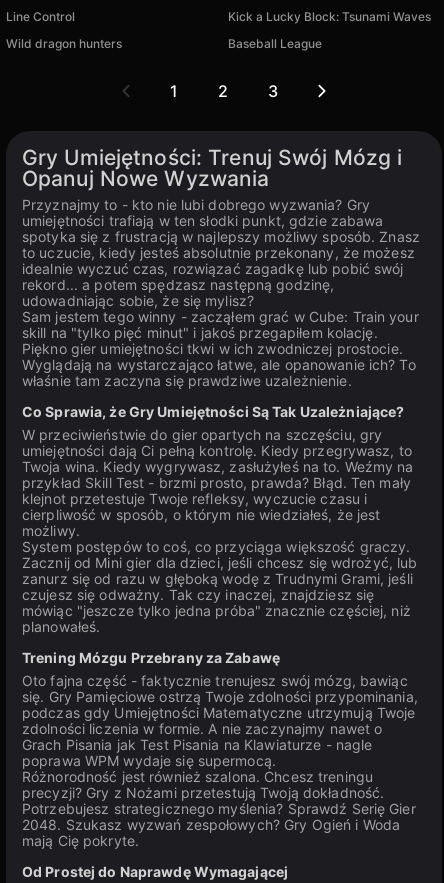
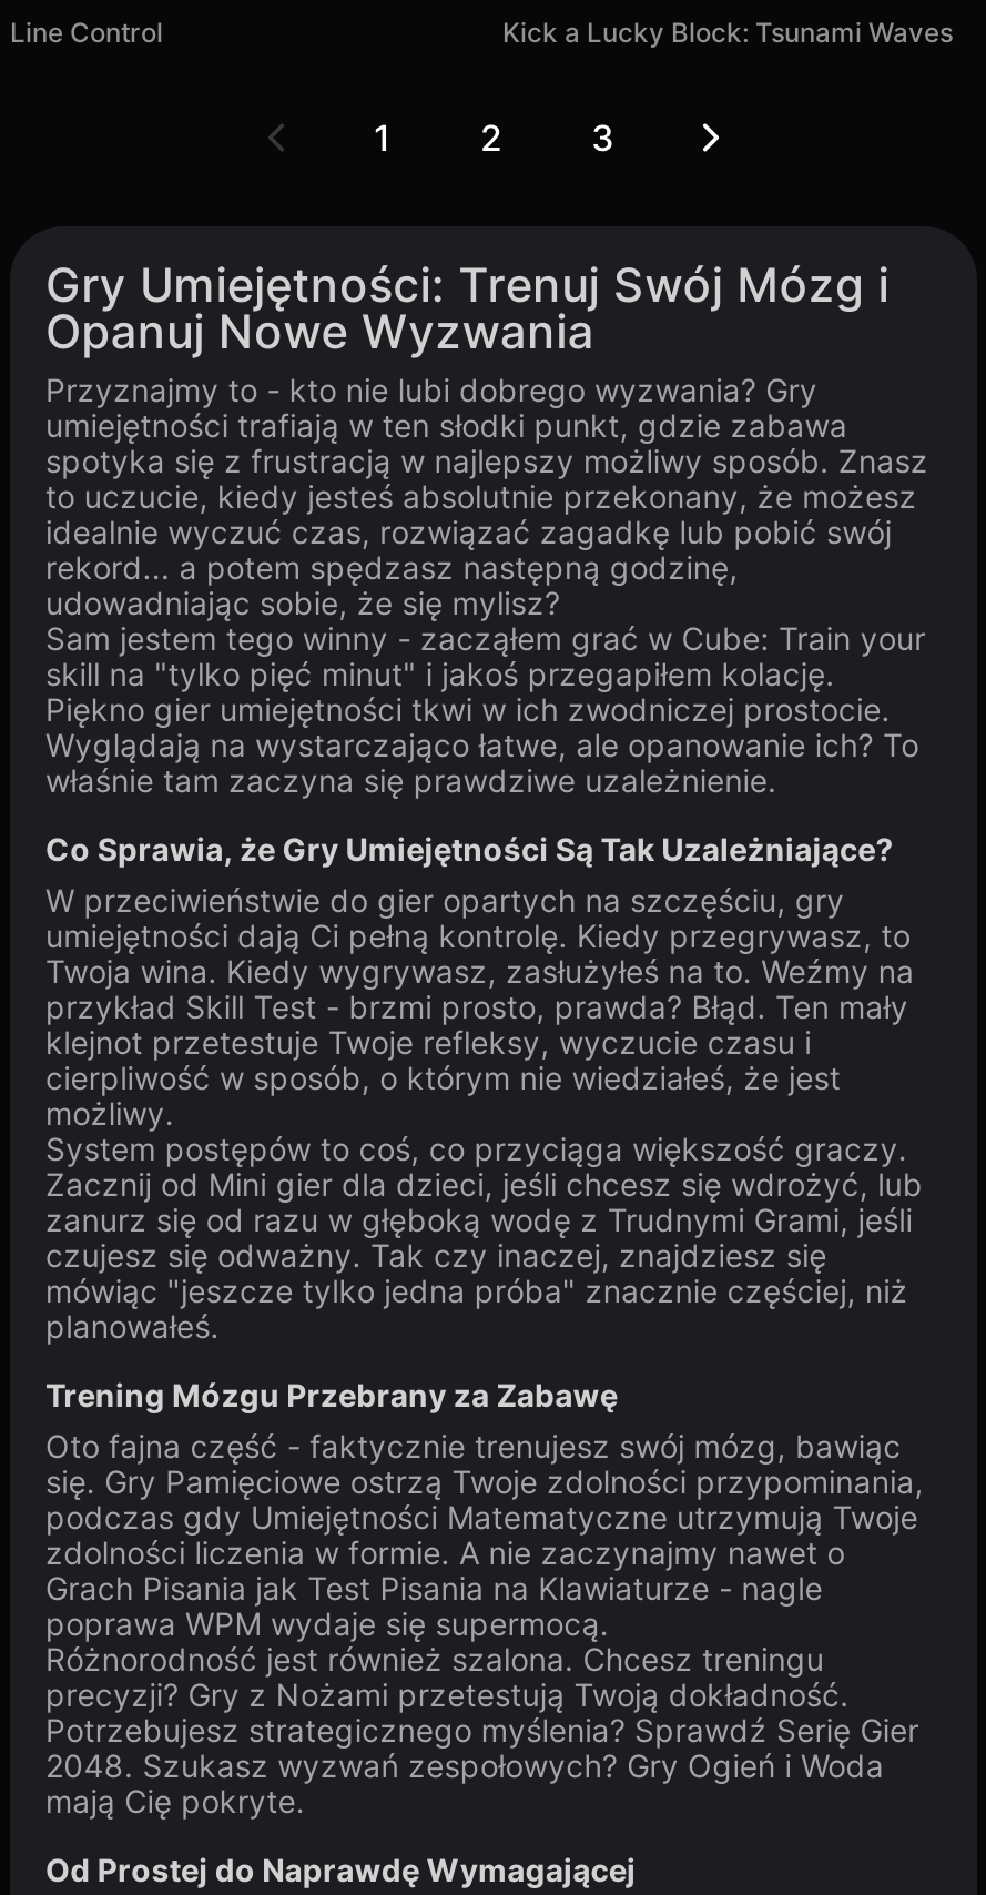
- Wild dragon hunters
- Baseball League
